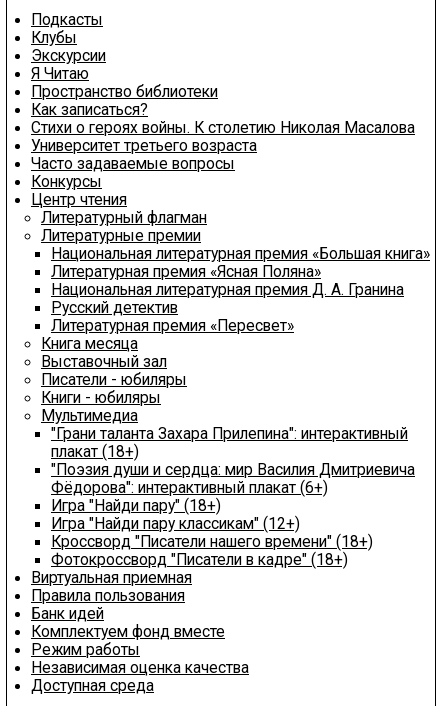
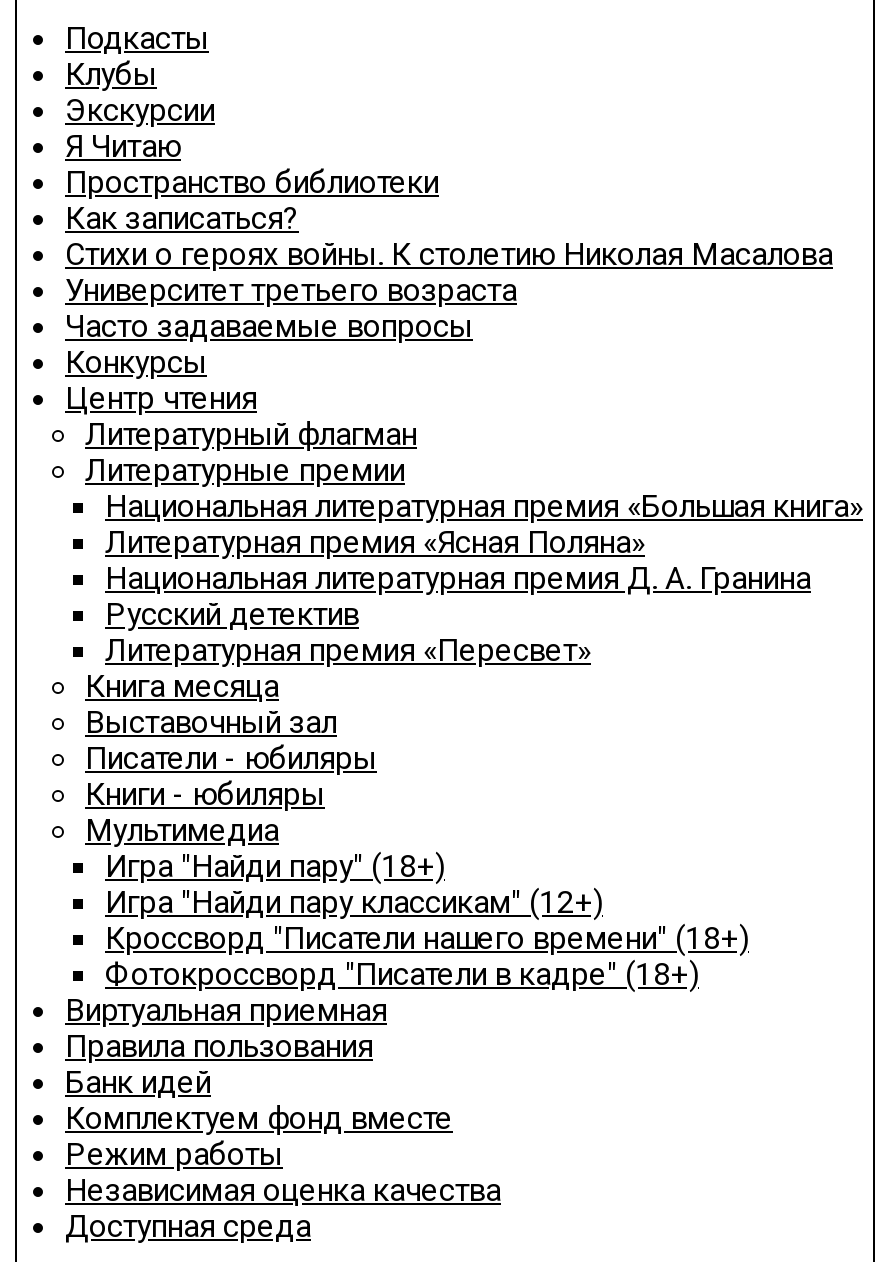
- "Грани таланта Захара Прилепина": интерактивный
- плакат (18+)
- "Поэзия души и сердца: мир Василия Дмитриевича
- Фёдорова": интерактивный плакат (6+)
